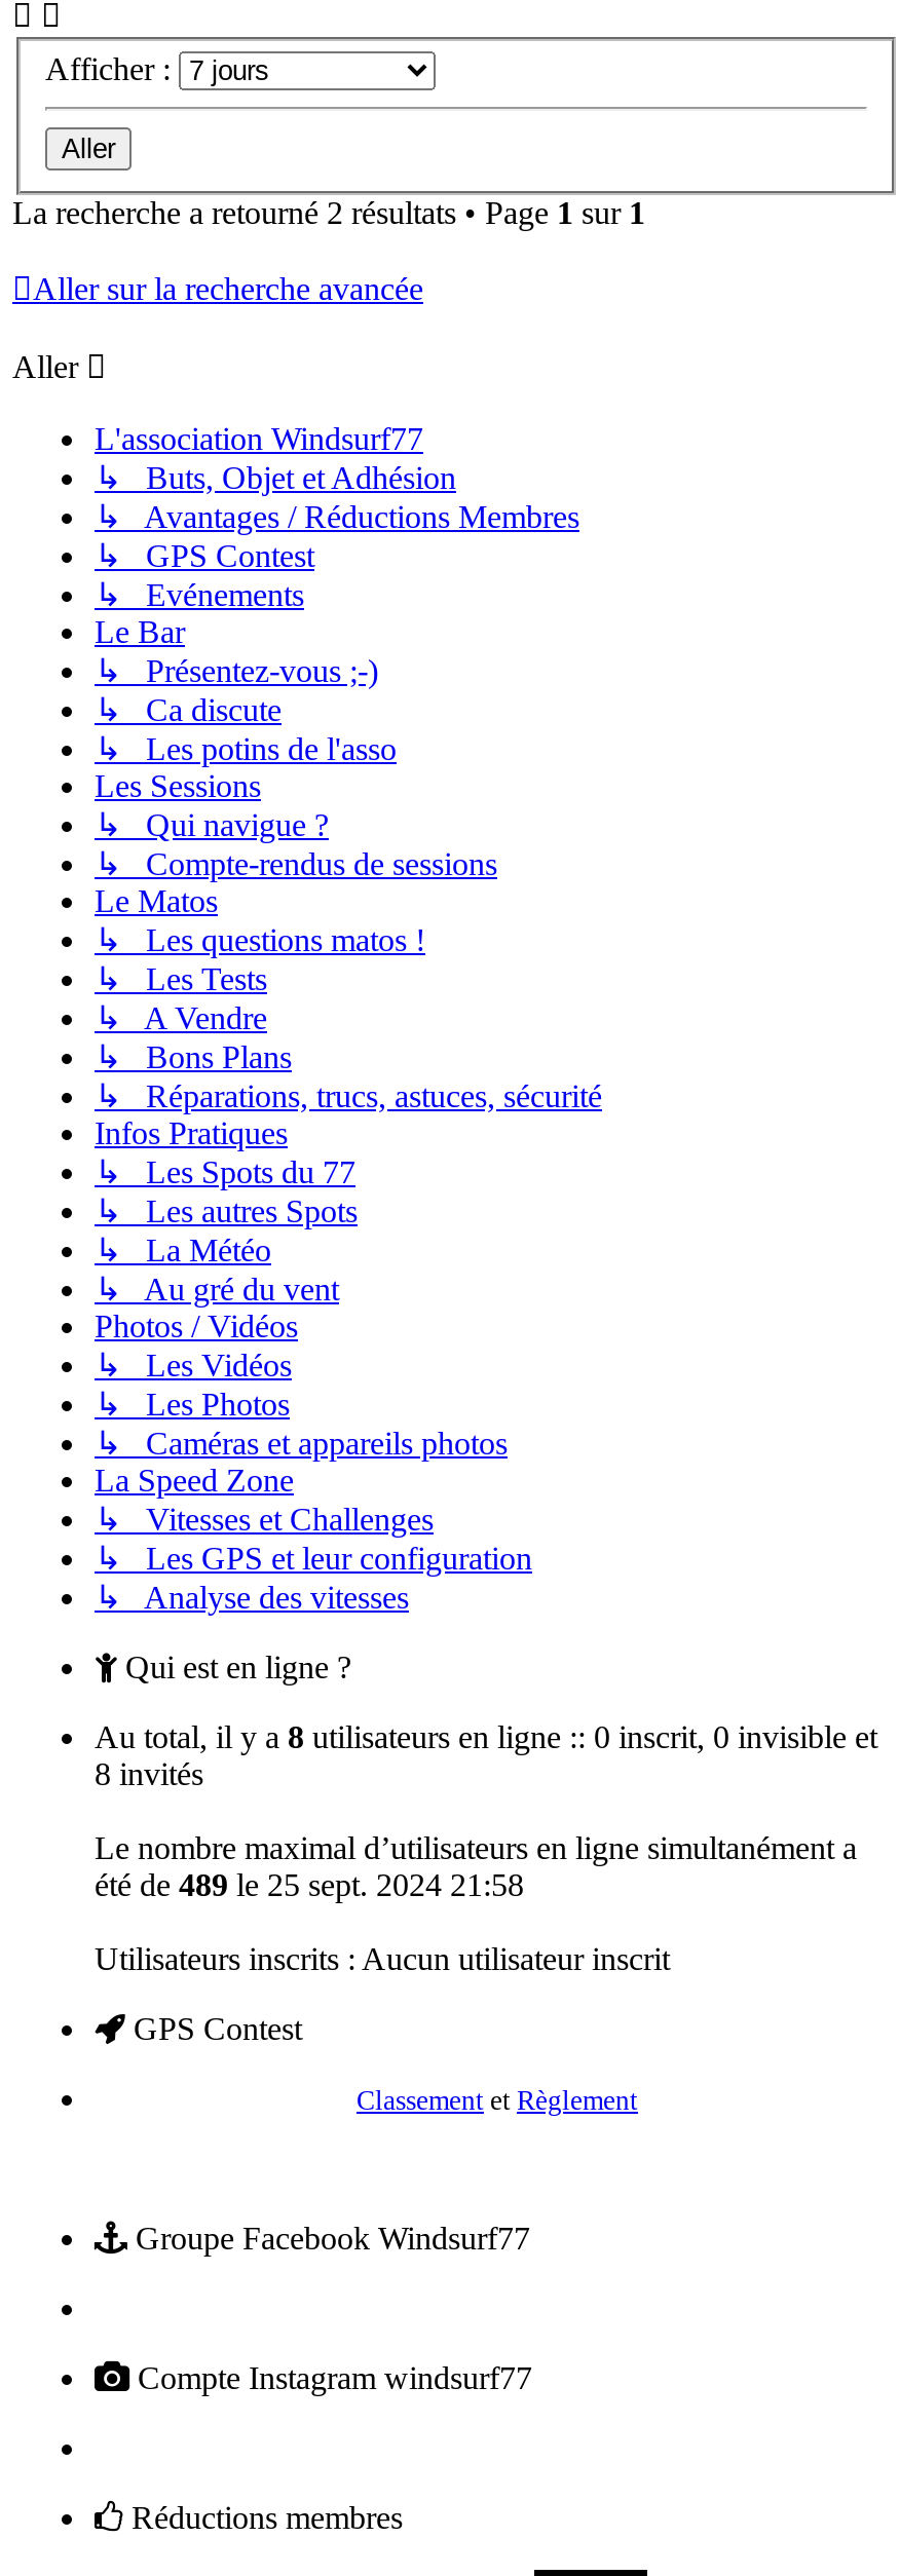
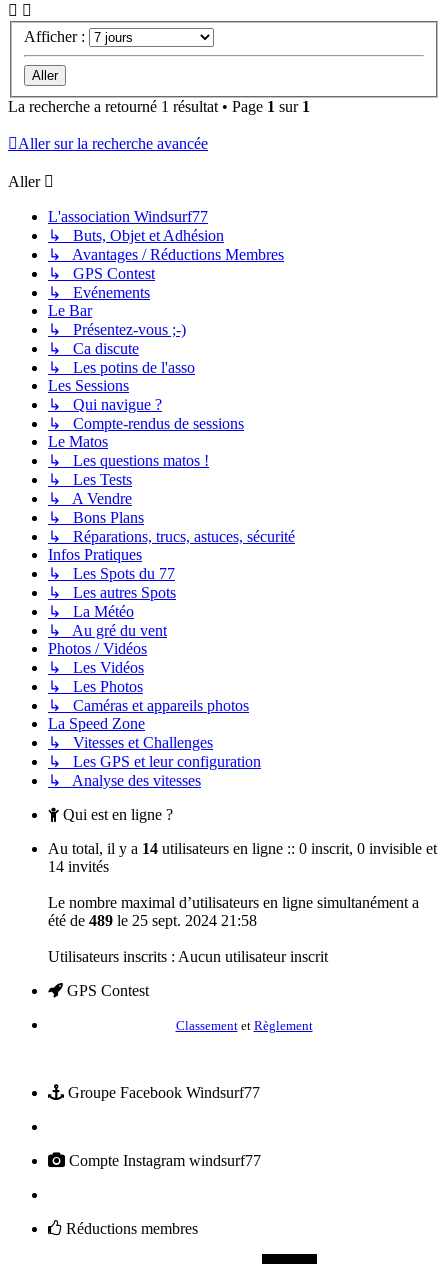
- La recherche a retourné 2 résultats • Page 1 sur 1
+ La recherche a retourné 1 résultat • Page 1 sur 1

- Au total, il y a 8 utilisateurs en ligne :: 0 inscrit, 0 invisible et
+ Au total, il y a 14 utilisateurs en ligne :: 0 inscrit, 0 invisible et

- 8 invités
+ 14 invités
